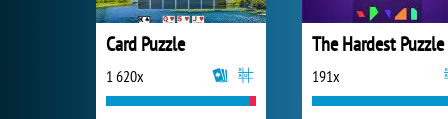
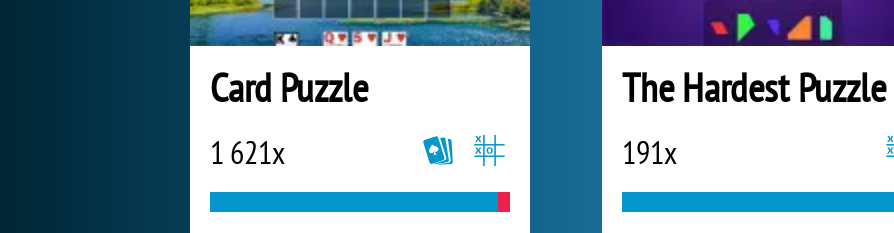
- 1 620x
+ 1 621x
